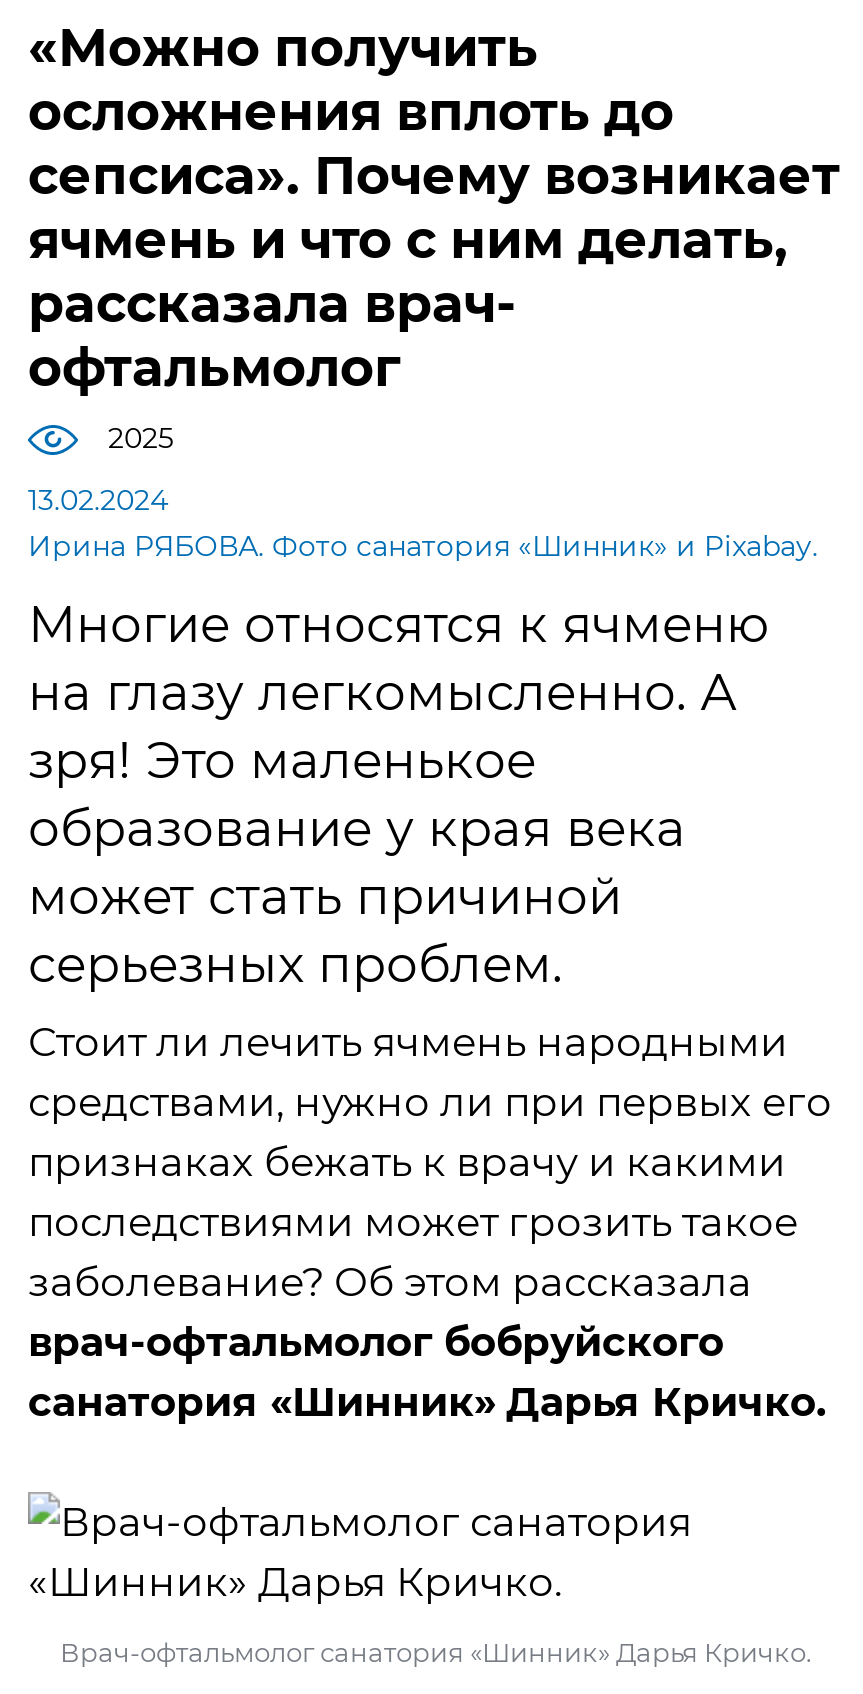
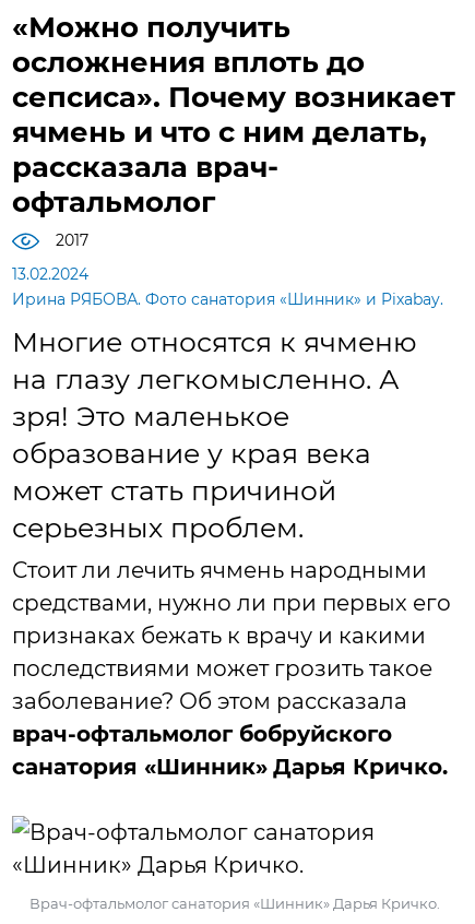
- 2025
+ 2017
